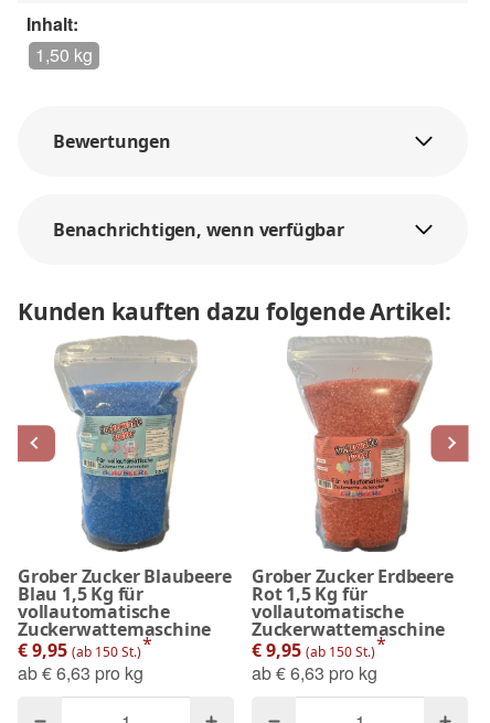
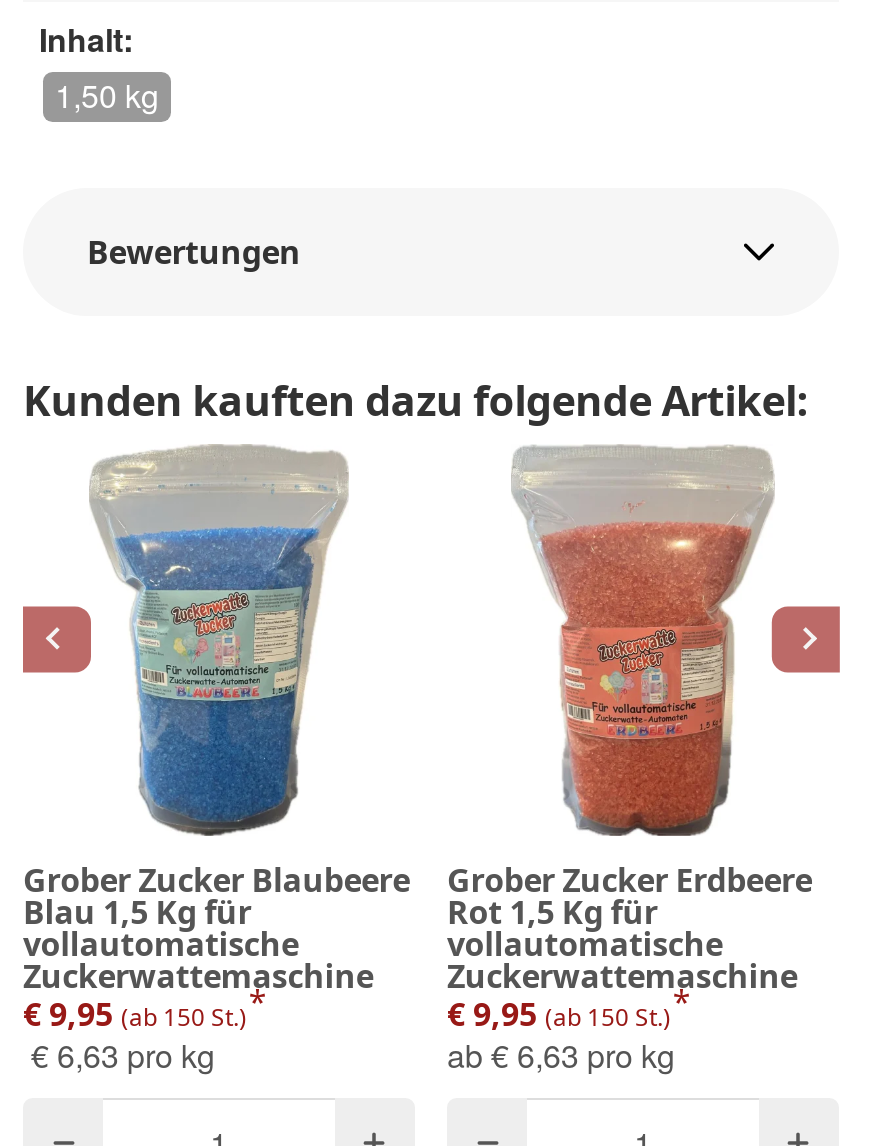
- Benachrichtigen, wenn verfügbar

- ab € 6,63 pro kg
+ € 6,63 pro kg
